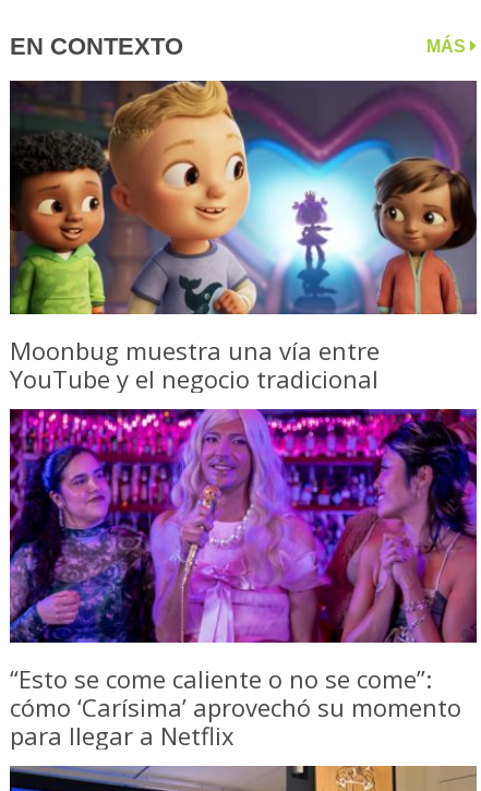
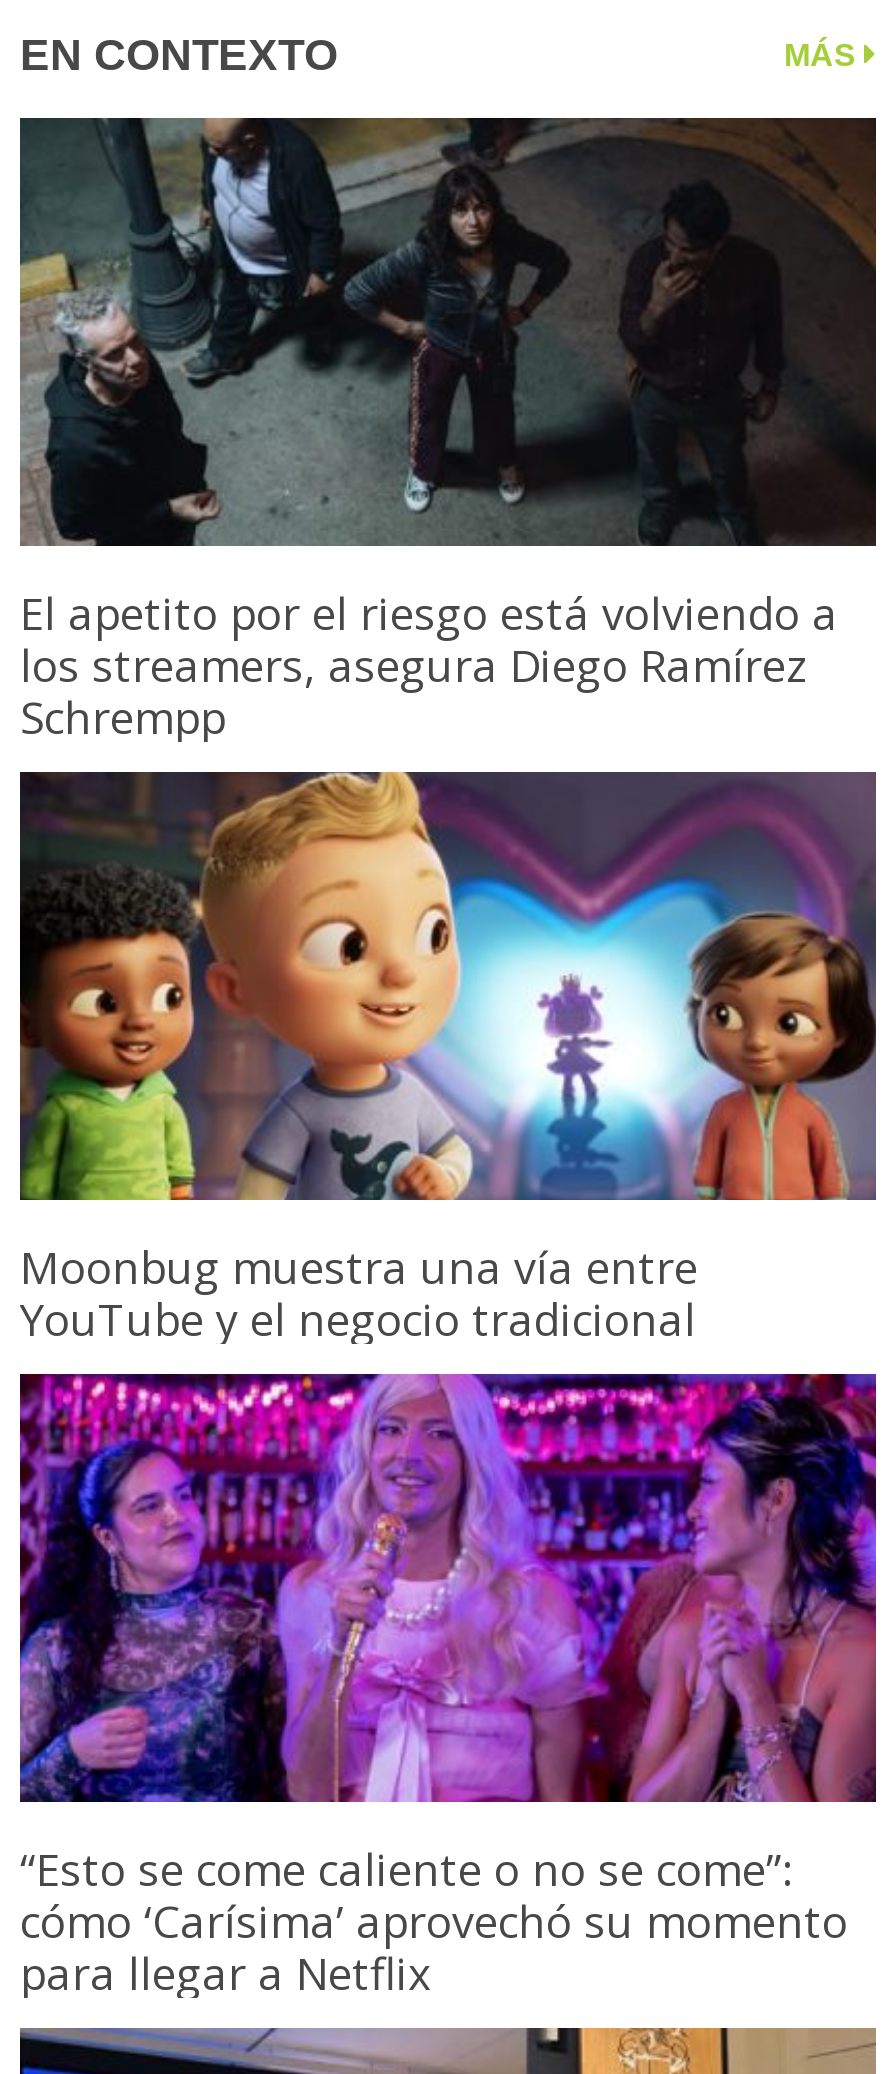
+ [image]
+ El apetito por el riesgo está volviendo a
+ los streamers, asegura Diego Ramírez
+ Schrempp
